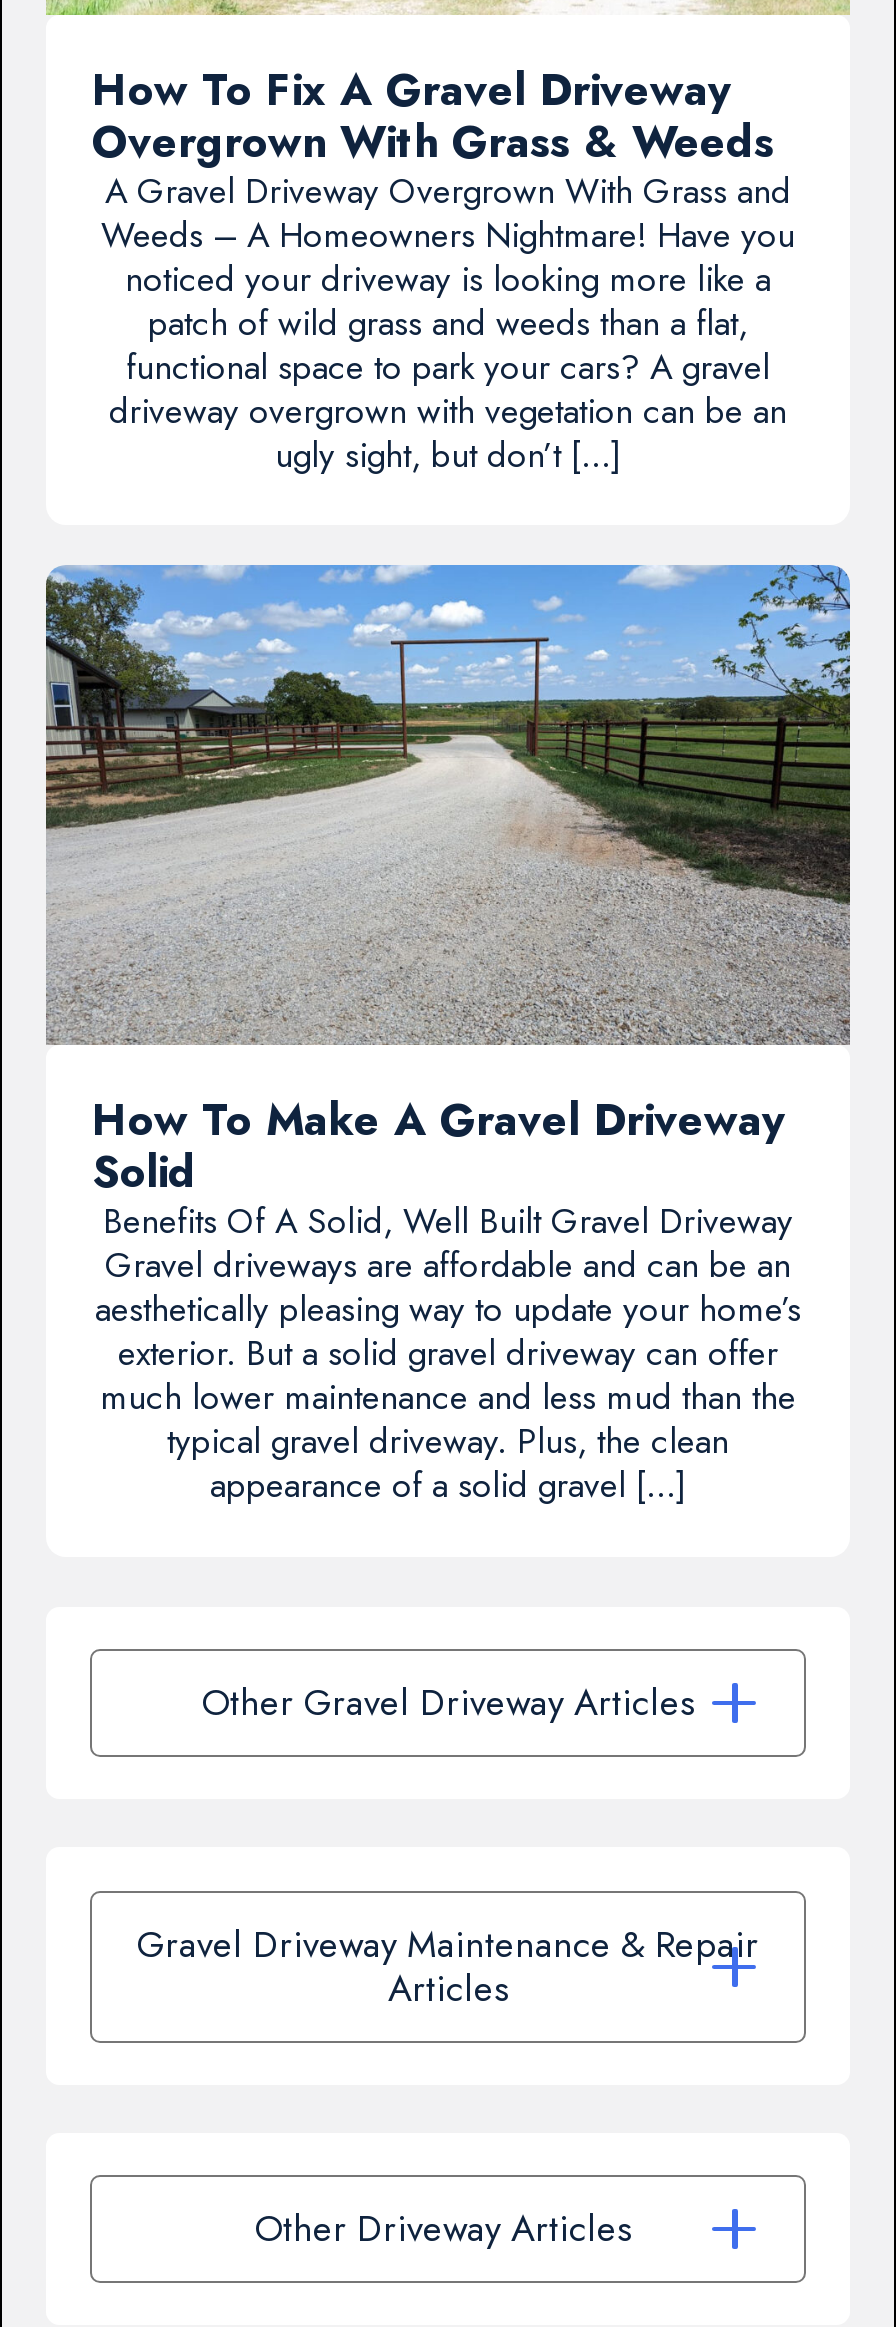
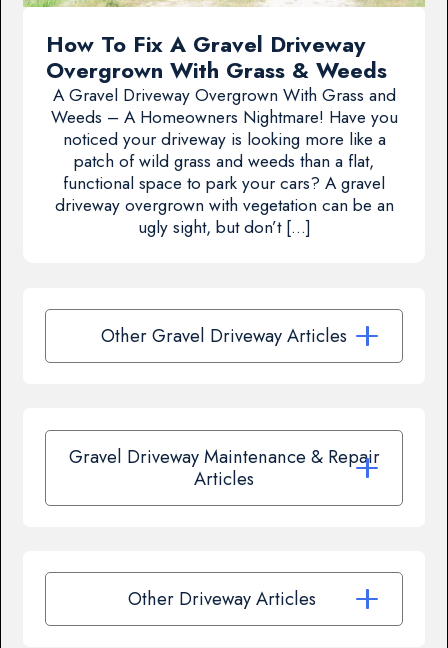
- [image]
- How To Make A Gravel Driveway
- Solid
- Benefits Of A Solid, Well Built Gravel Driveway
- Gravel driveways are affordable and can be an
- aesthetically pleasing way to update your home’s
- exterior. But a solid gravel driveway can offer
- much lower maintenance and less mud than the
- typical gravel driveway. Plus, the clean
- appearance of a solid gravel […]
